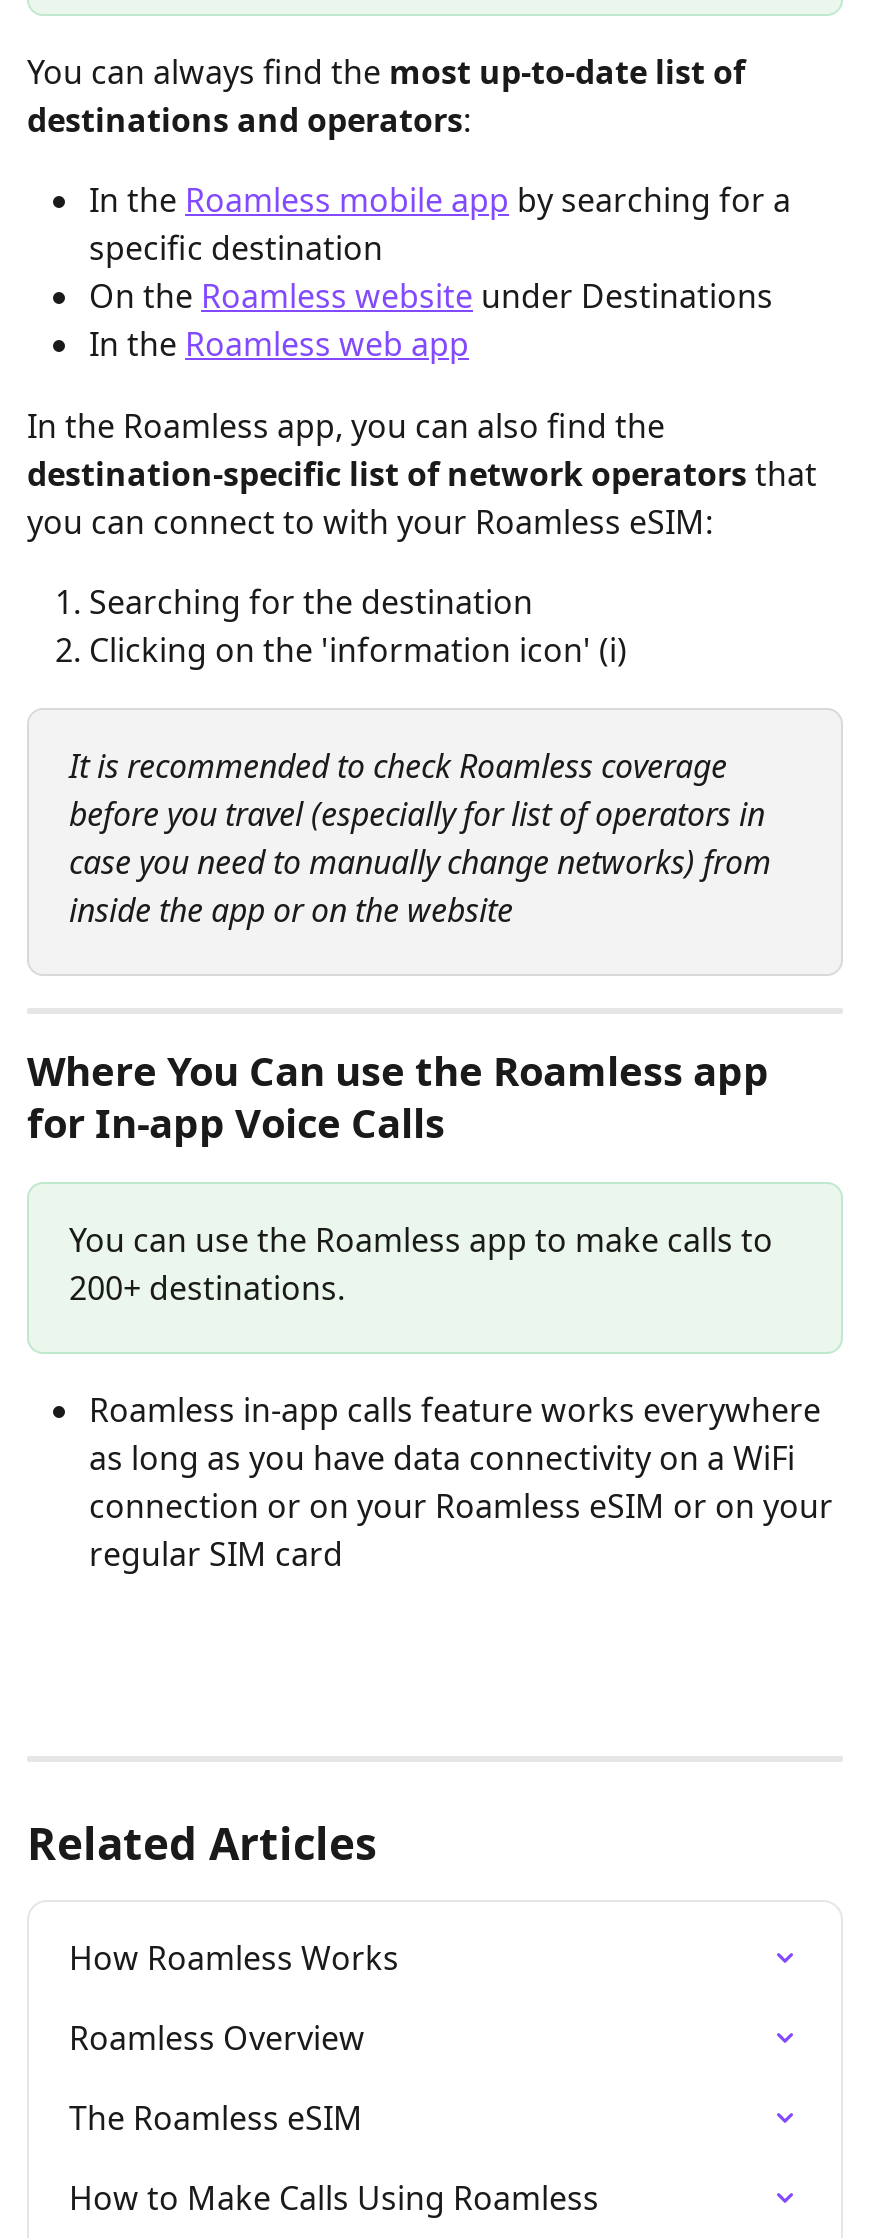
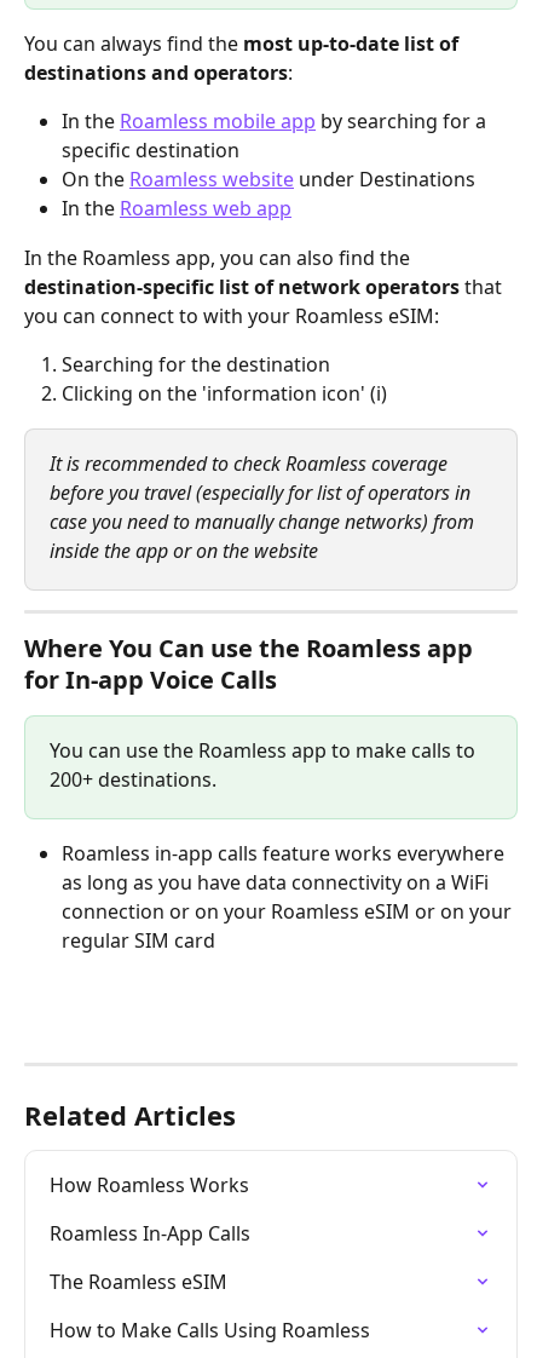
- Roamless Overview
+ Roamless In-App Calls
